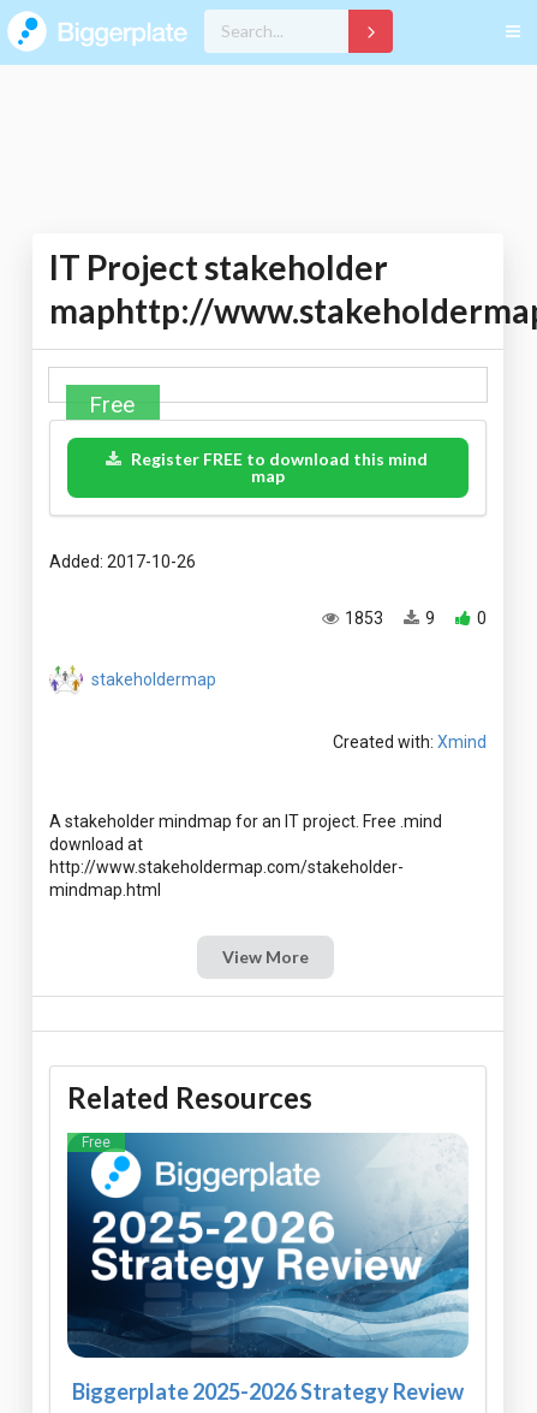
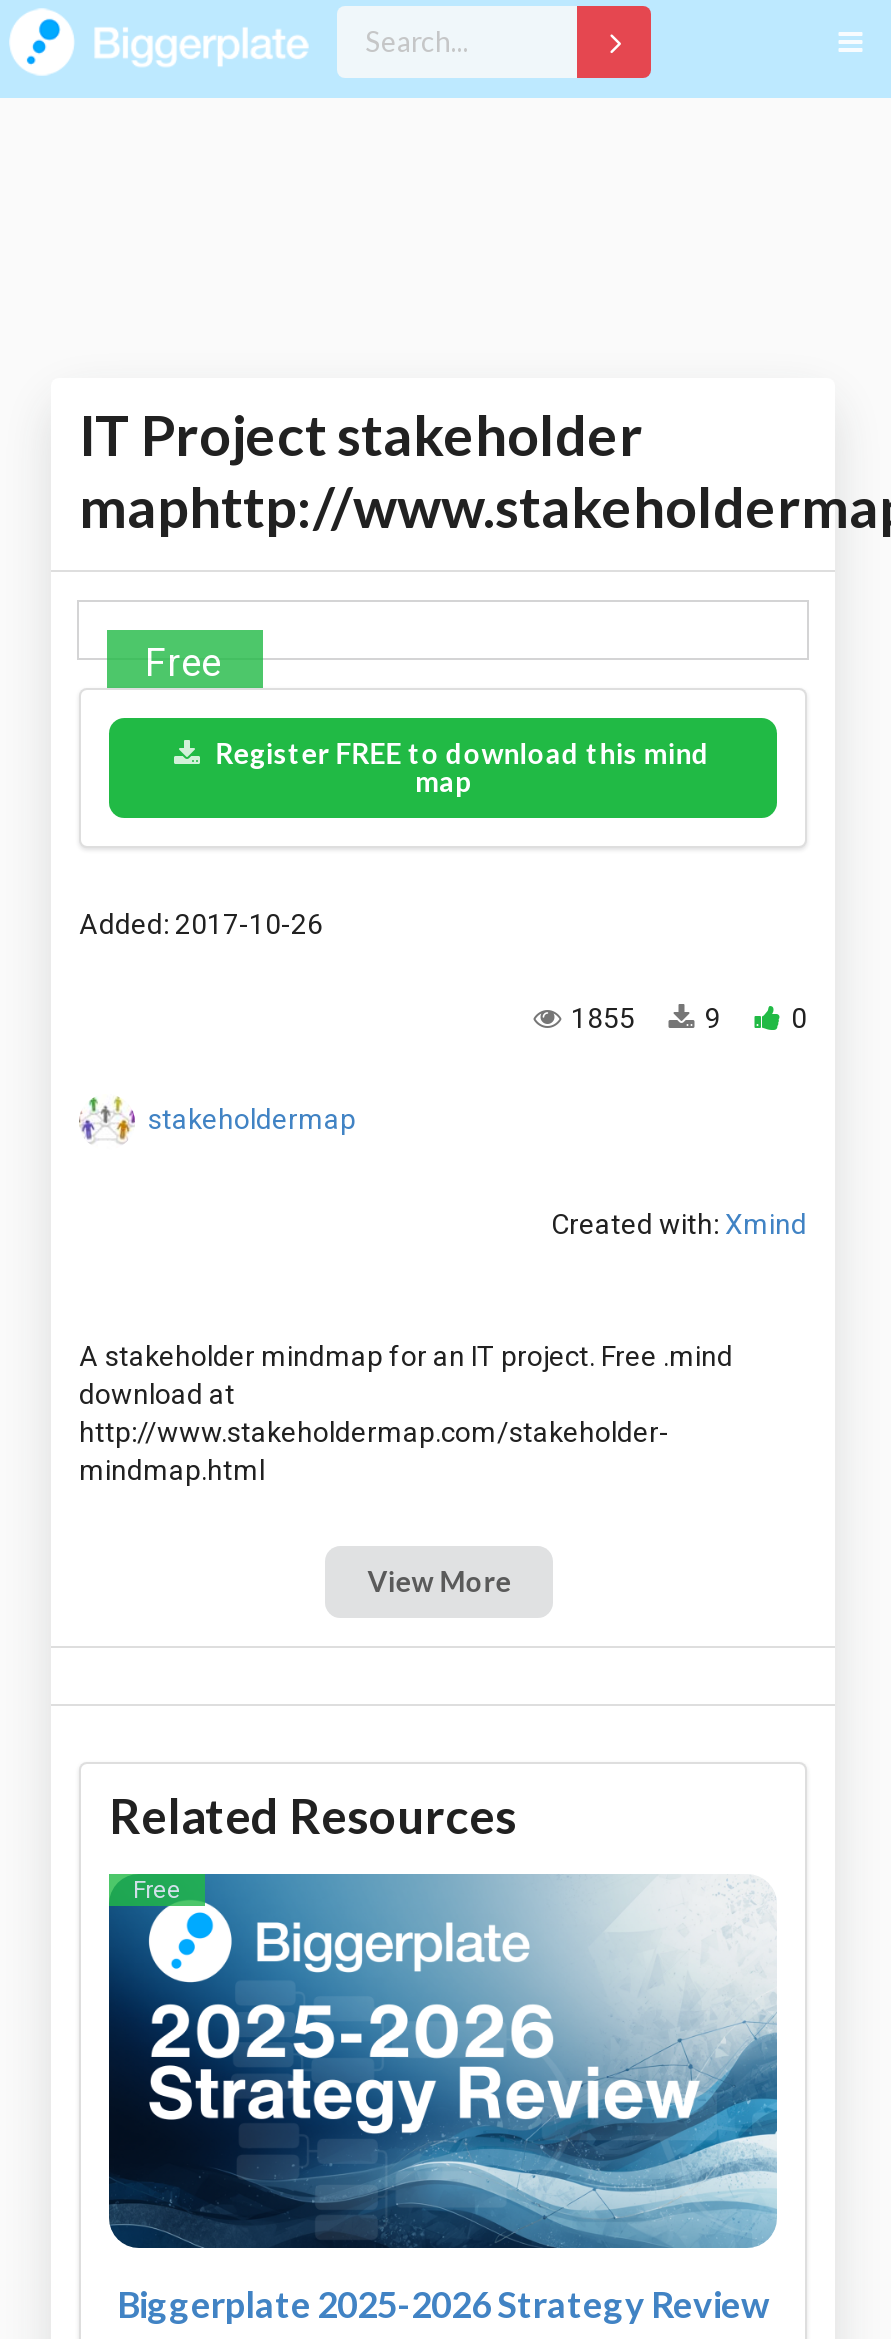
- 1853
+ 1855
